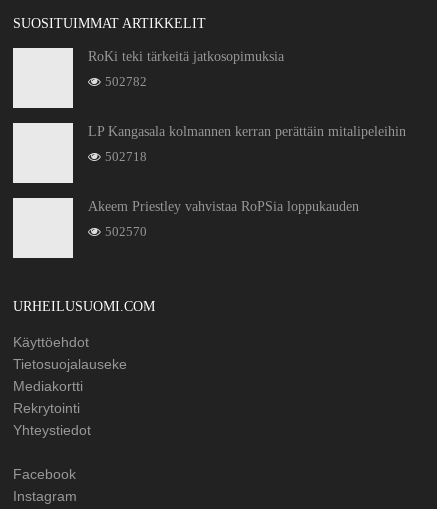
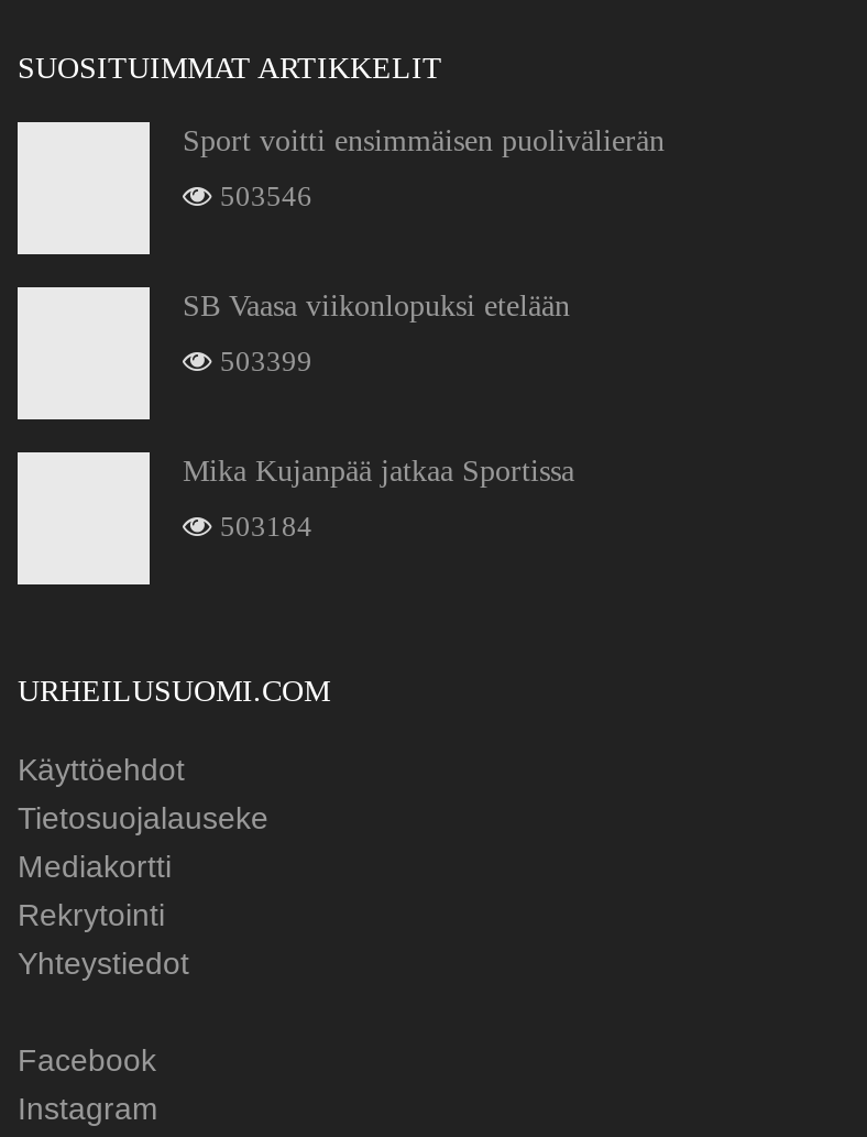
- RoKi teki tärkeitä jatkosopimuksia
+ Sport voitti ensimmäisen puolivälierän

- 502782
+ 503546

- LP Kangasala kolmannen kerran perättäin mitalipeleihin
+ SB Vaasa viikonlopuksi etelään

- 502718
+ 503399

- Akeem Priestley vahvistaa RoPSia loppukauden
+ Mika Kujanpää jatkaa Sportissa

- 502570
+ 503184
